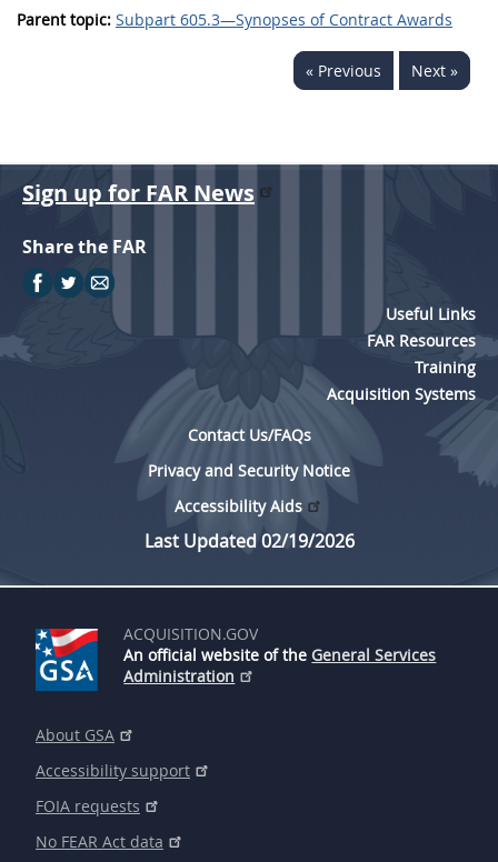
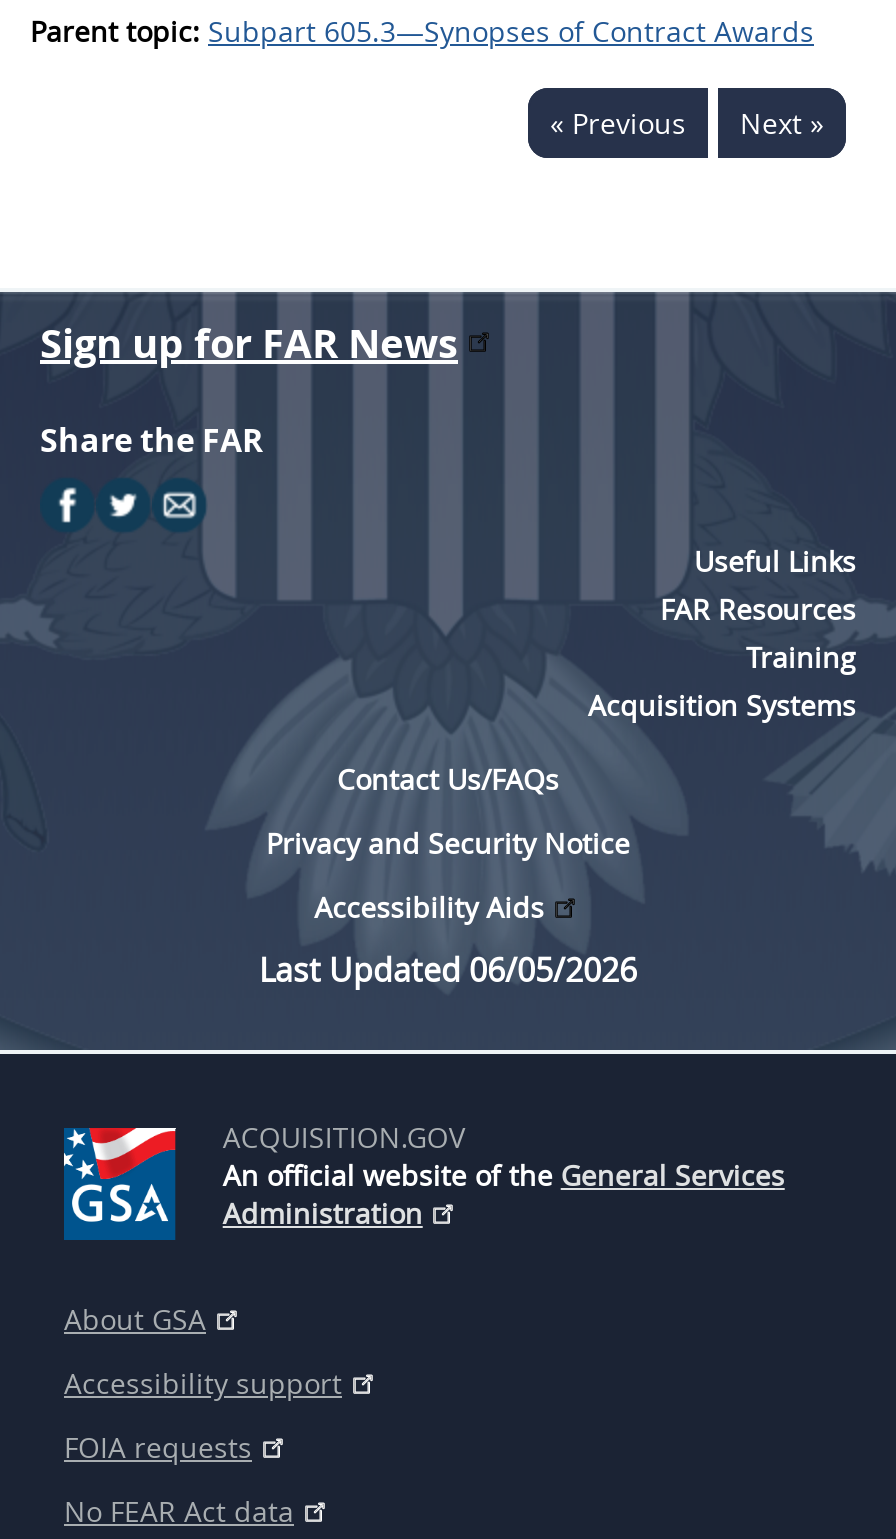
- Last Updated 02/19/2026
+ Last Updated 06/05/2026
